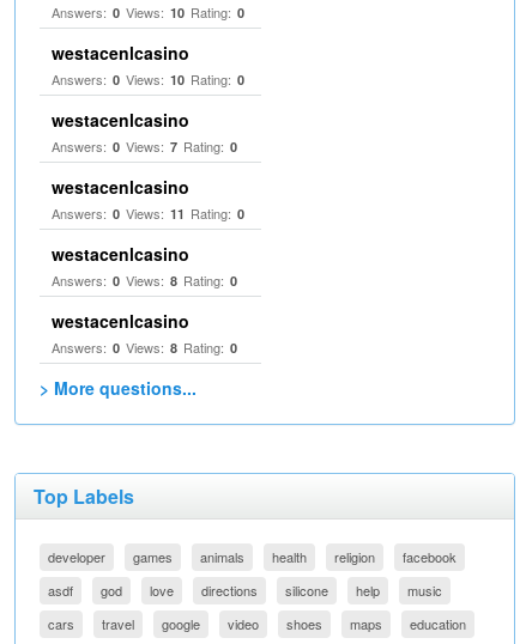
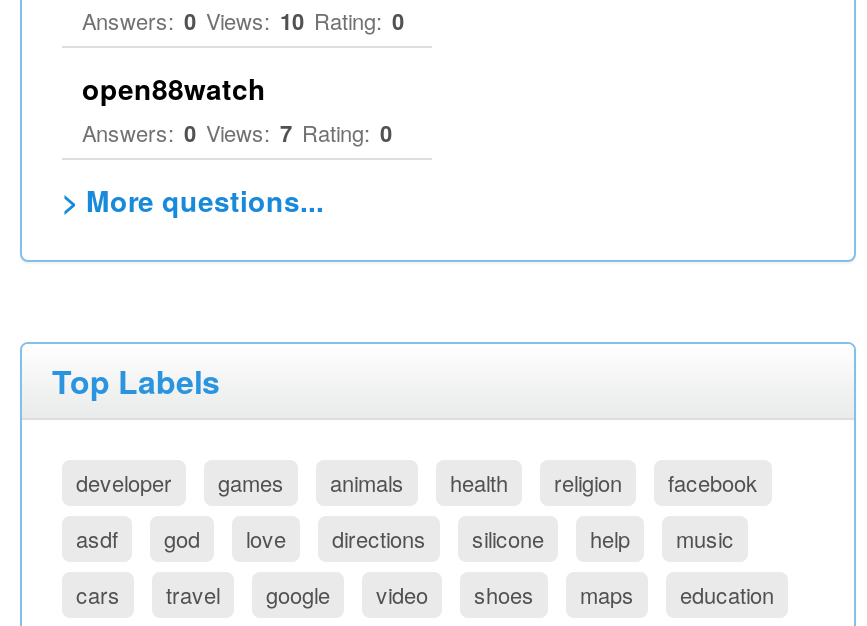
- westacenlcasino
- Answers: 0 Views: 10 Rating: 0
- westacenlcasino
+ open88watch

- westacenlcasino
- Answers: 0 Views: 11 Rating: 0
- westacenlcasino
- Answers: 0 Views: 8 Rating: 0
- westacenlcasino
- Answers: 0 Views: 8 Rating: 0
